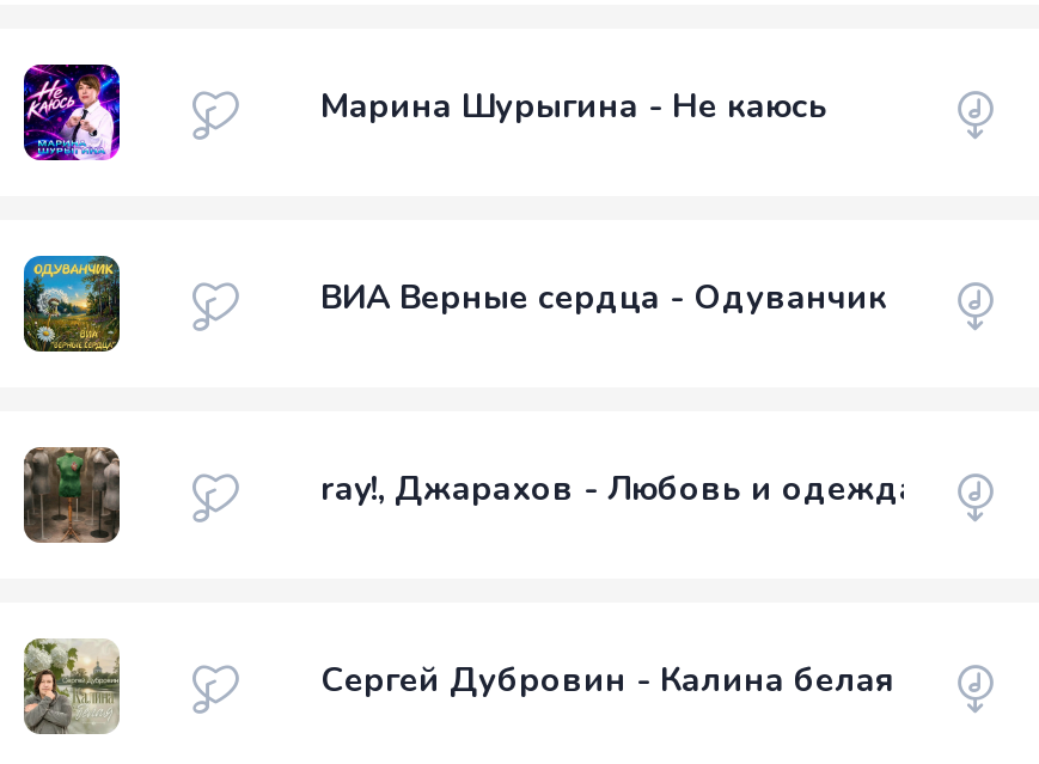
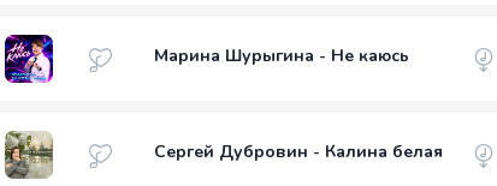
- [image]

- ВИА Верные сердца - Одуванчик

- [image]

- ray!, Джарахов - Любовь и одежда
